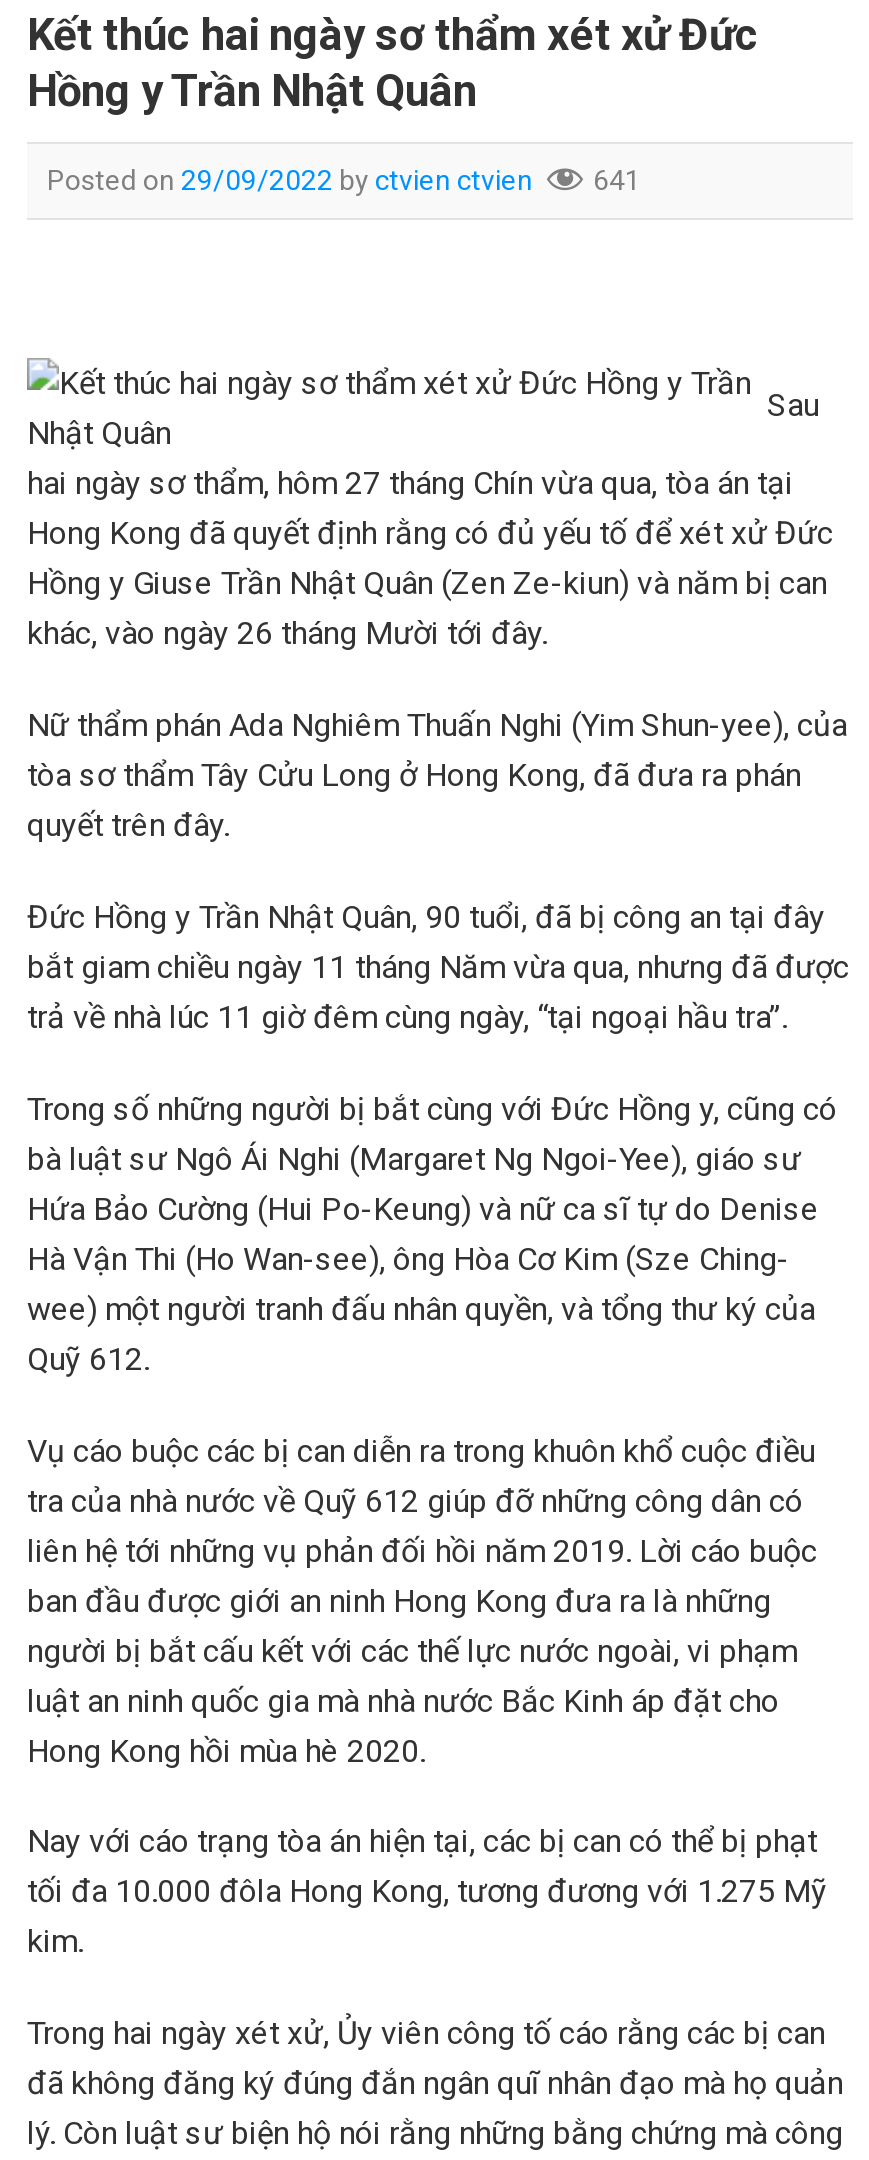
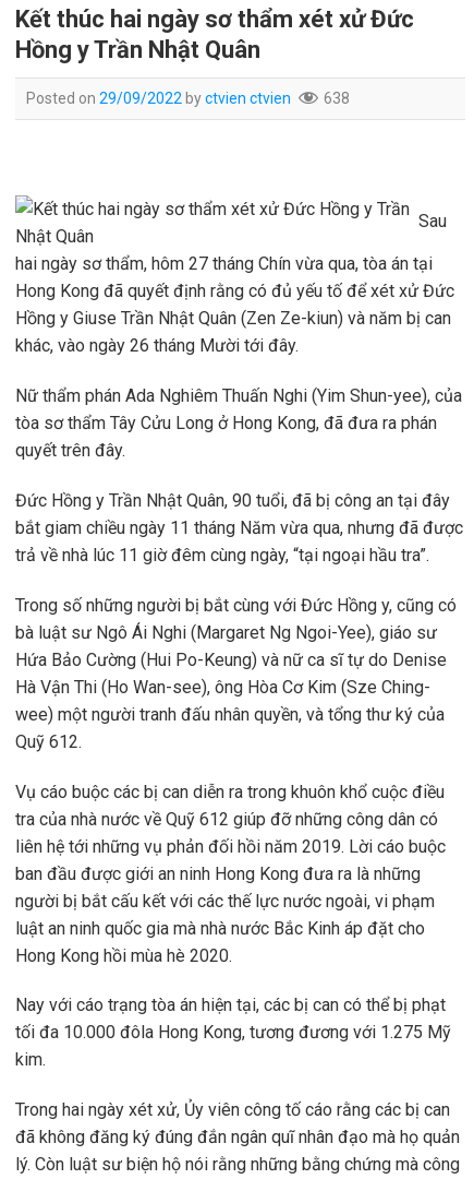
- Posted on 29/09/2022 by ctvien ctvien 641
+ Posted on 29/09/2022 by ctvien ctvien 638
